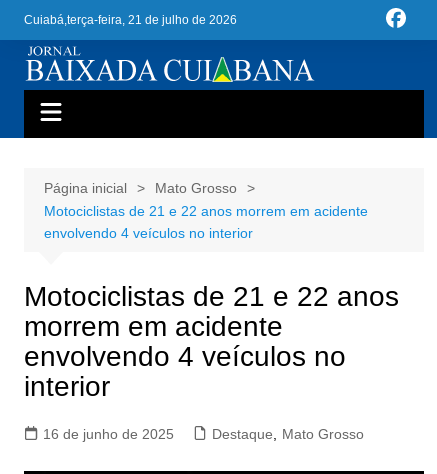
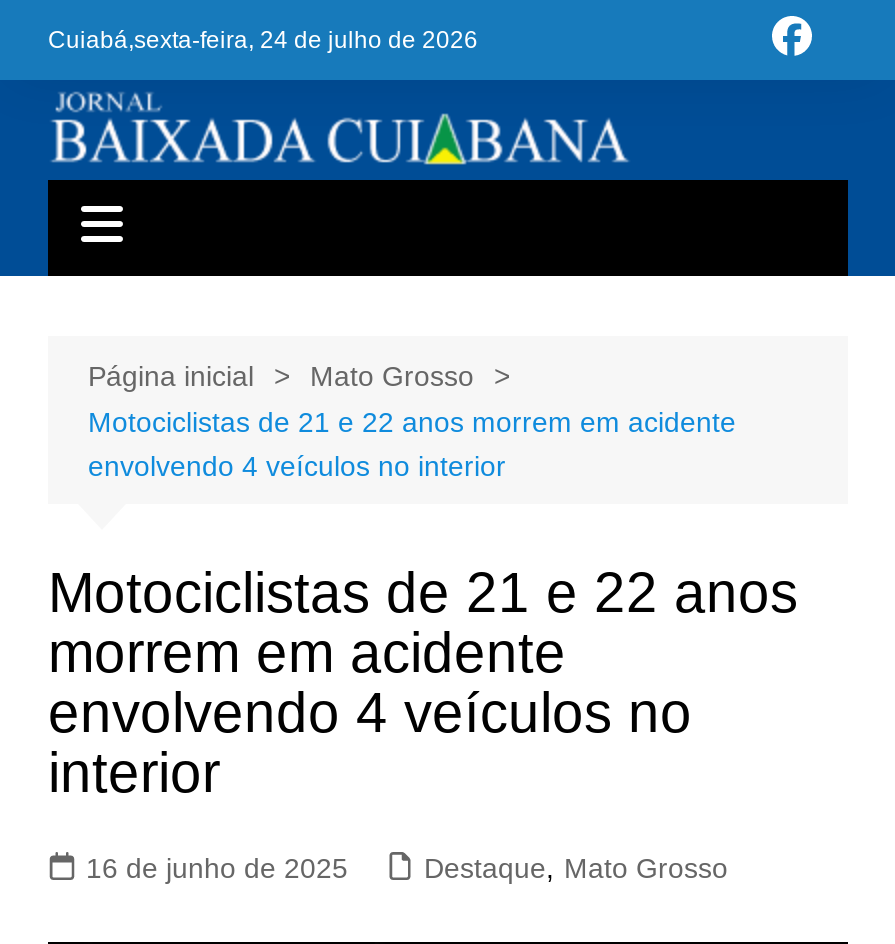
- Cuiabá,terça-feira, 21 de julho de 2026
+ Cuiabá,sexta-feira, 24 de julho de 2026
